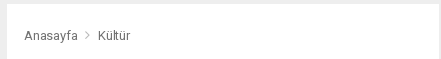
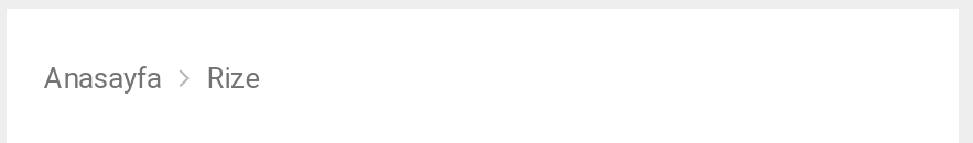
- Kültür
+ Rize
